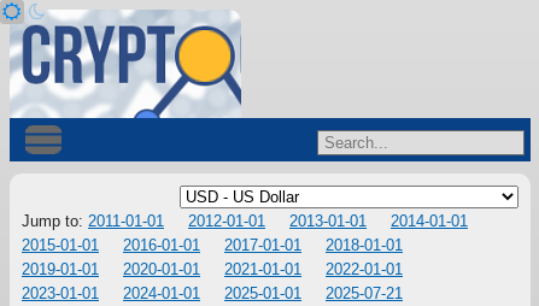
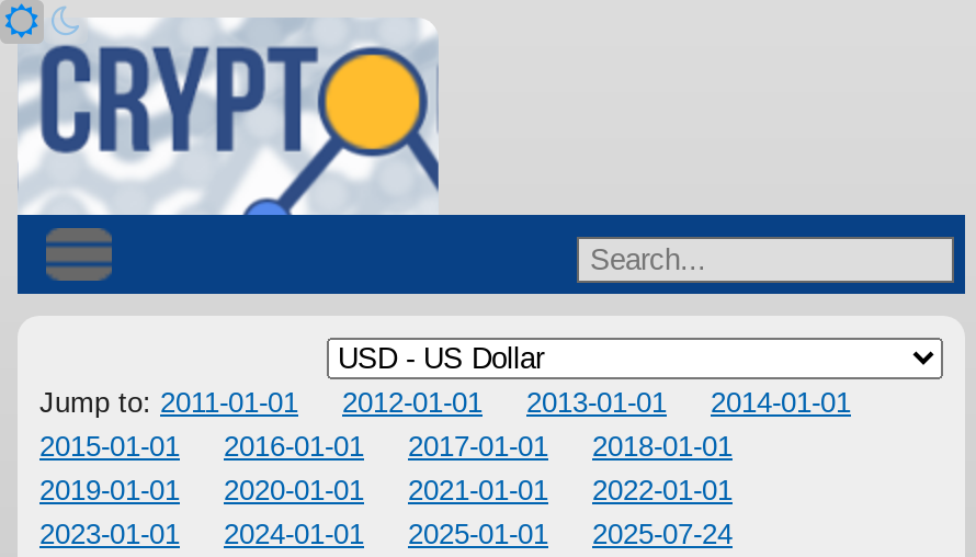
- 2023-01-01 2024-01-01 2025-01-01 2025-07-21
+ 2023-01-01 2024-01-01 2025-01-01 2025-07-24
